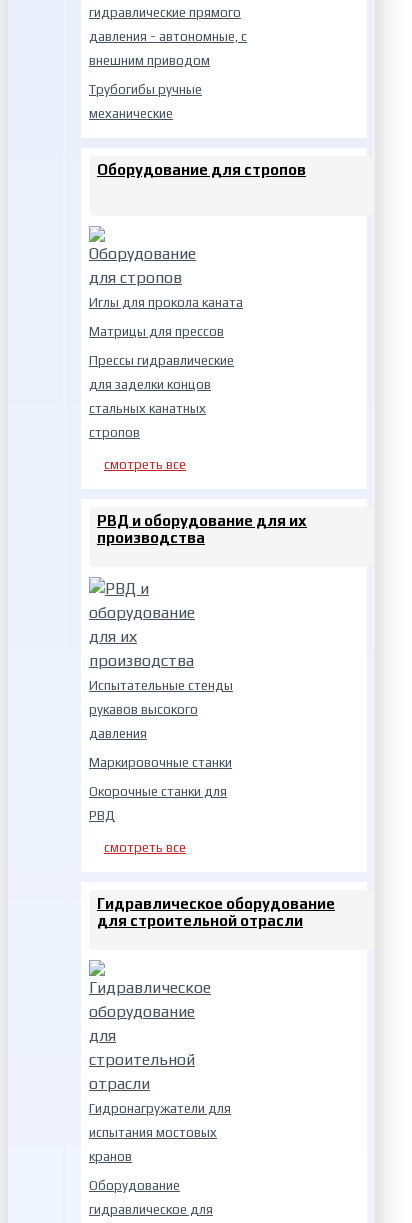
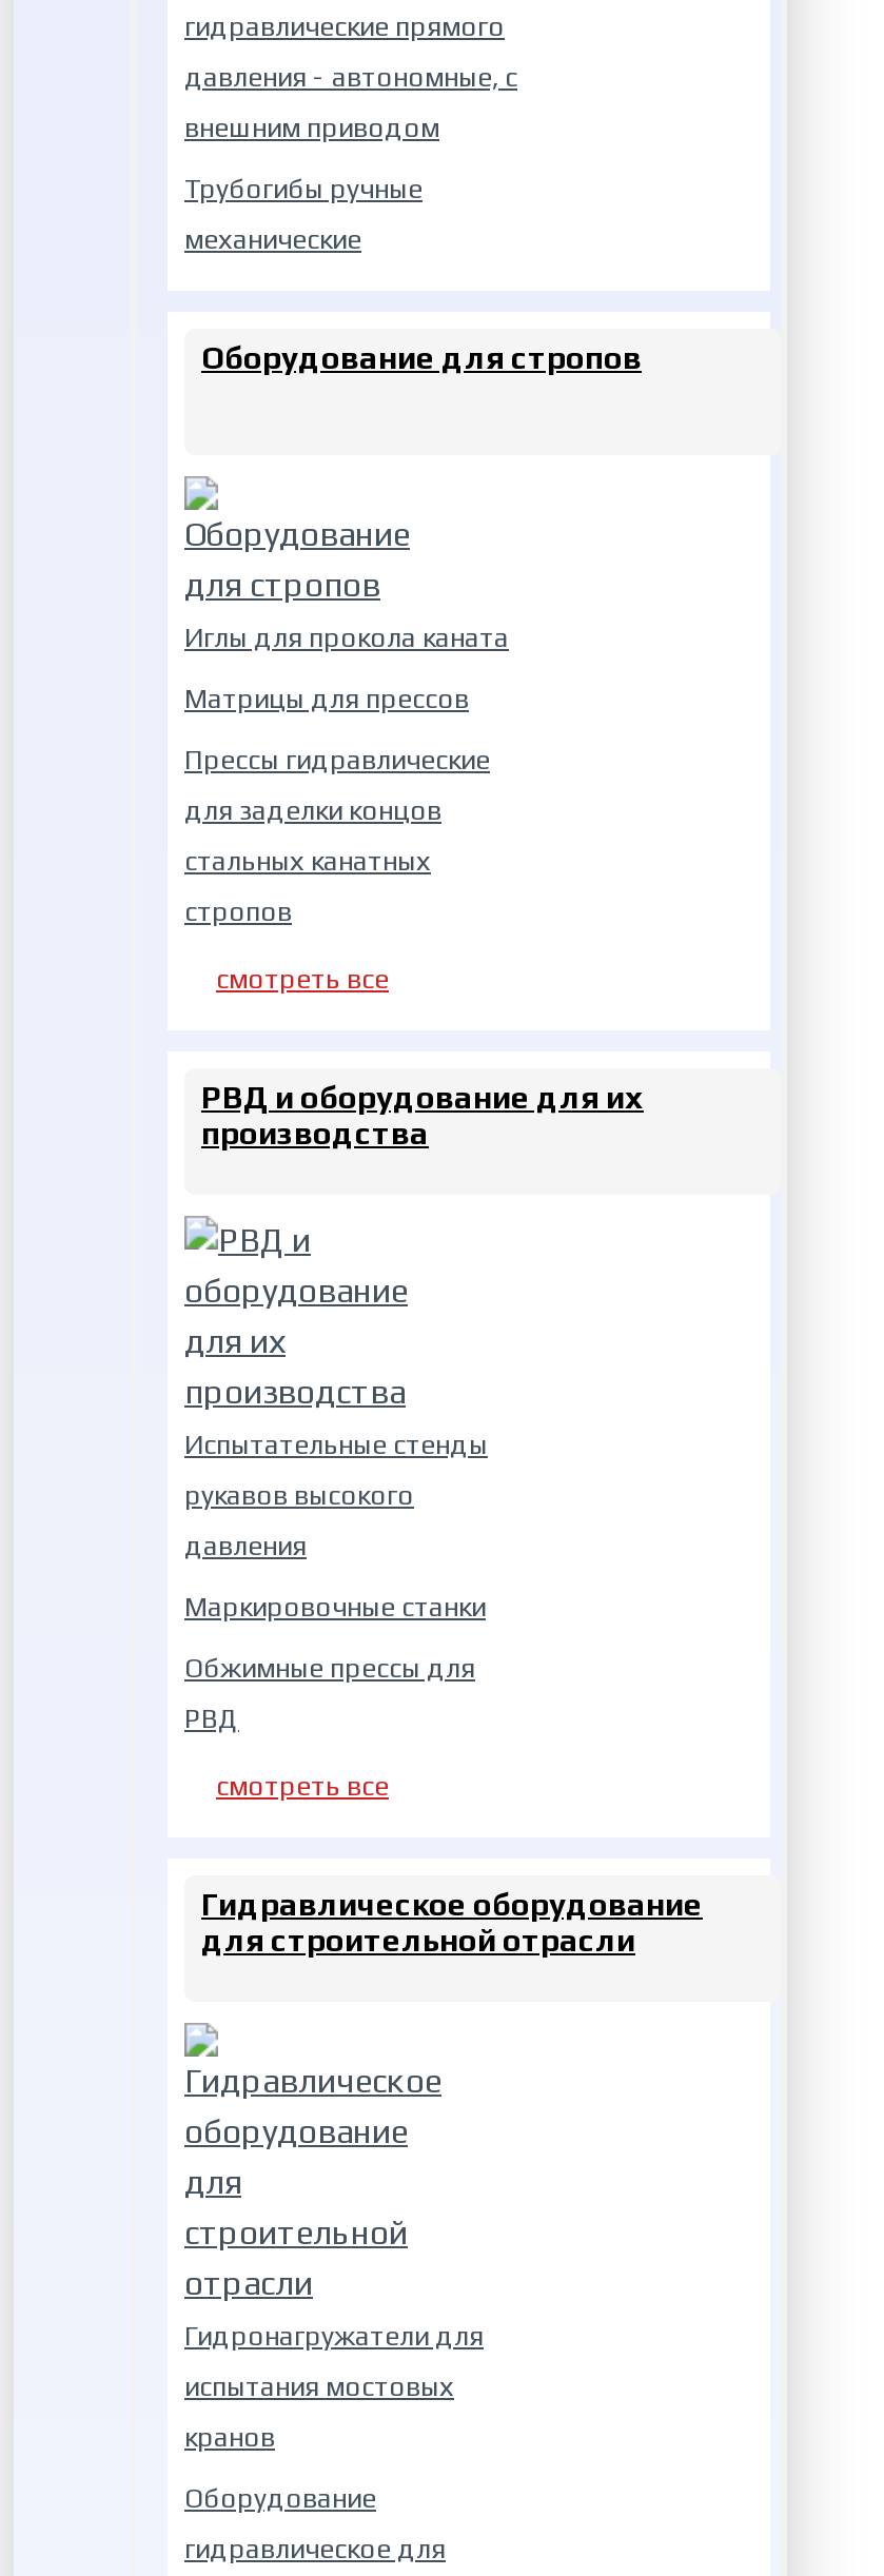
- Окорочные станки для
+ Обжимные прессы для
